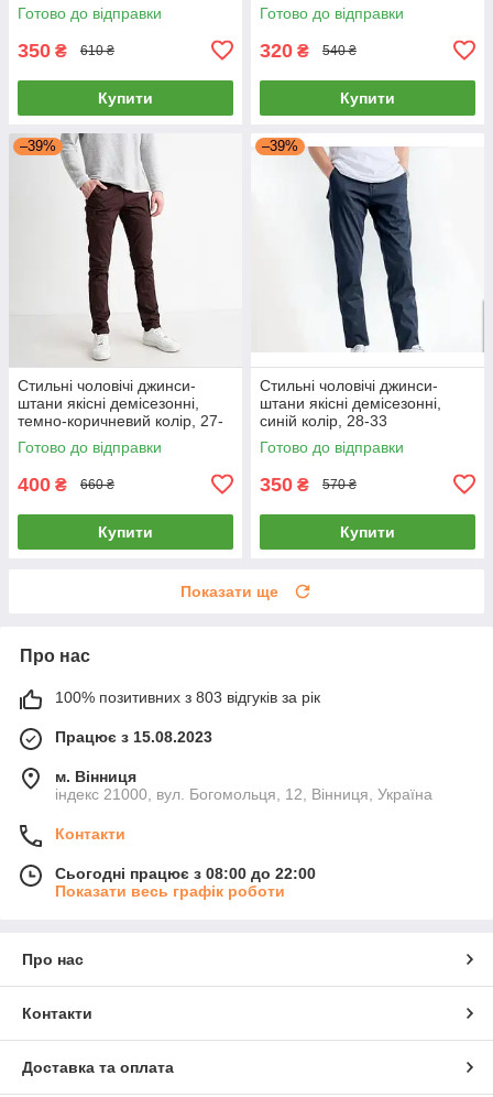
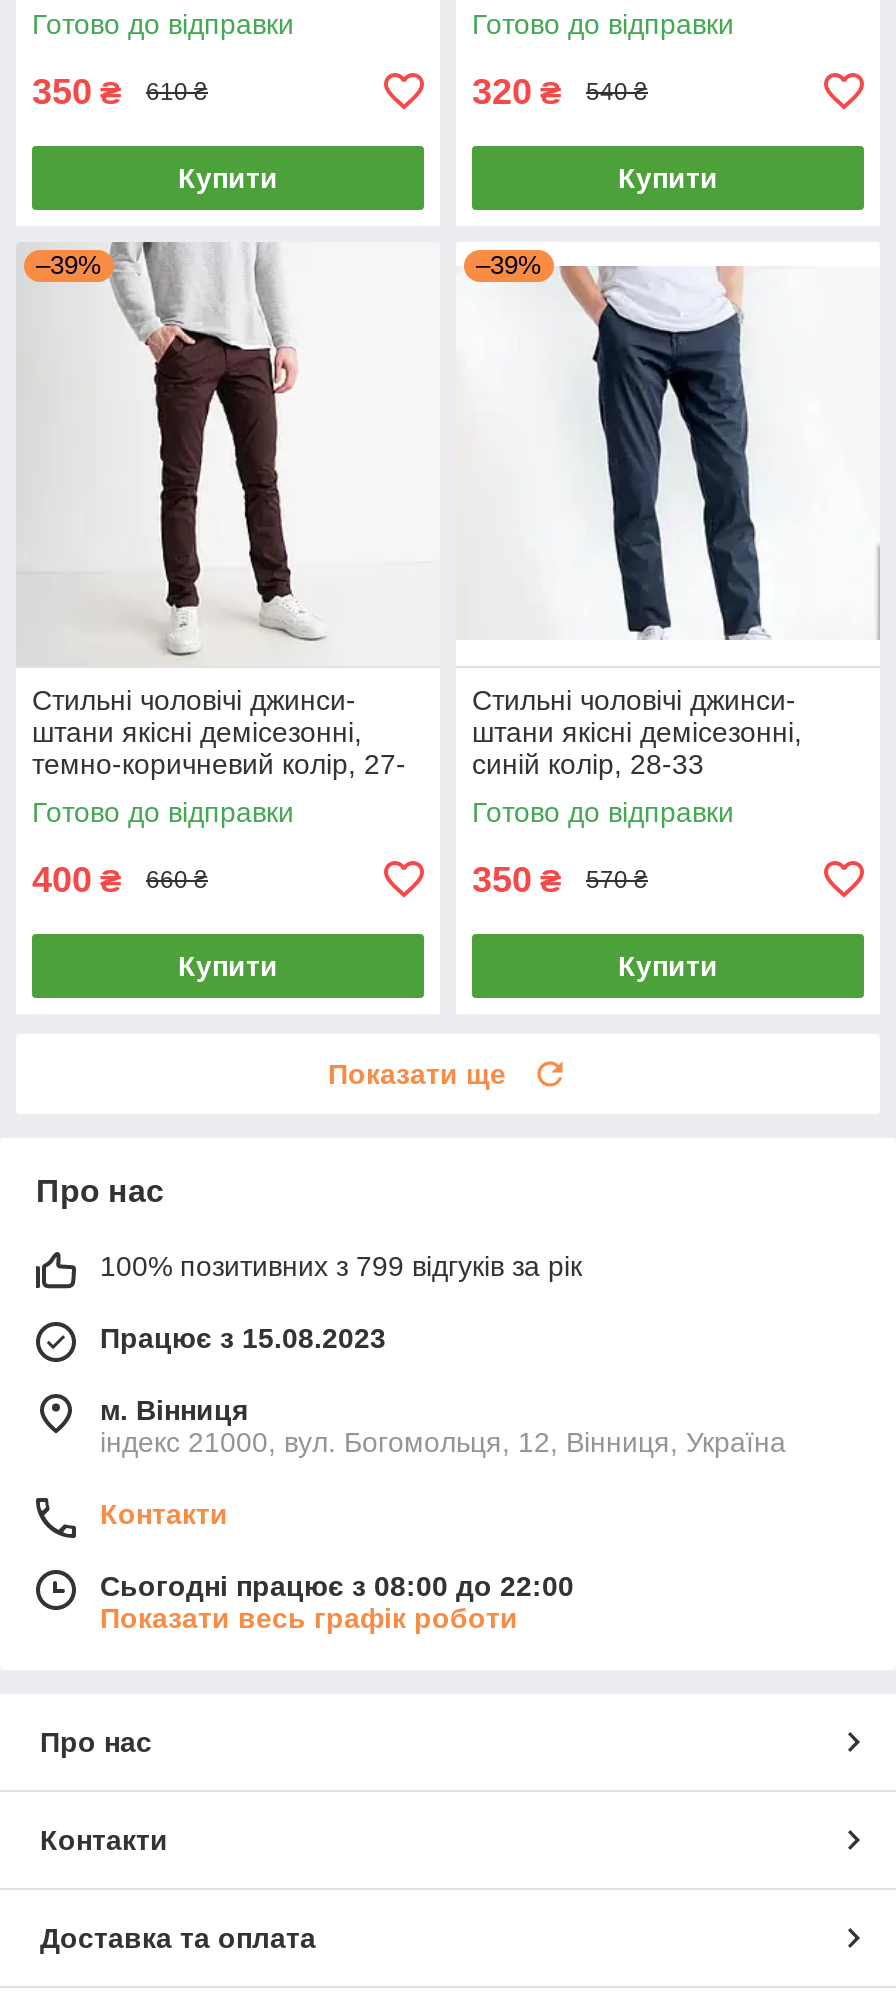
- 100% позитивних з 803 відгуків за рік
+ 100% позитивних з 799 відгуків за рік
